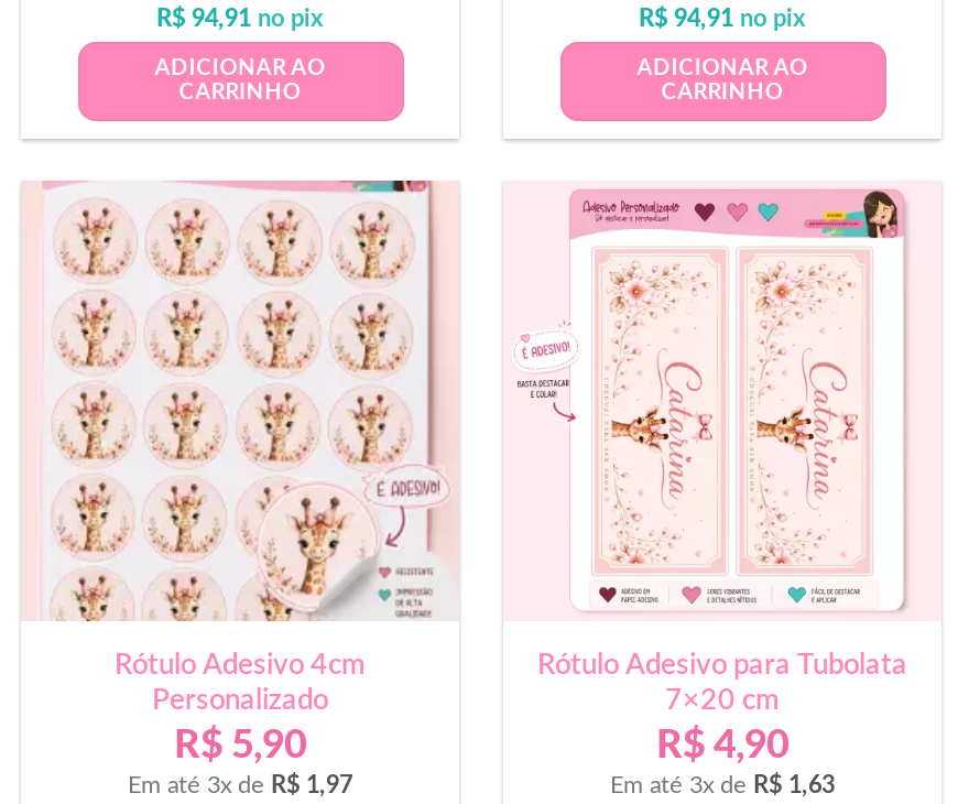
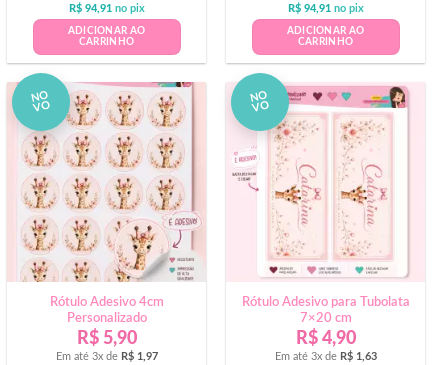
+ NO
+ VO

+ NO
+ VO

- [image]
+ [image]

- [image]
+ [image]
